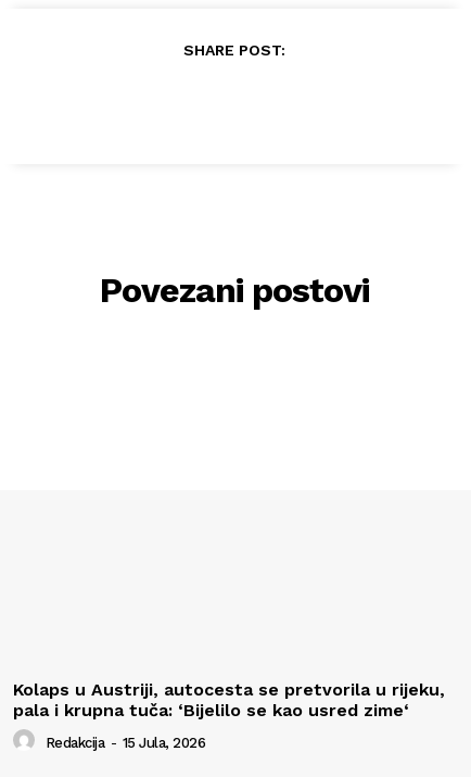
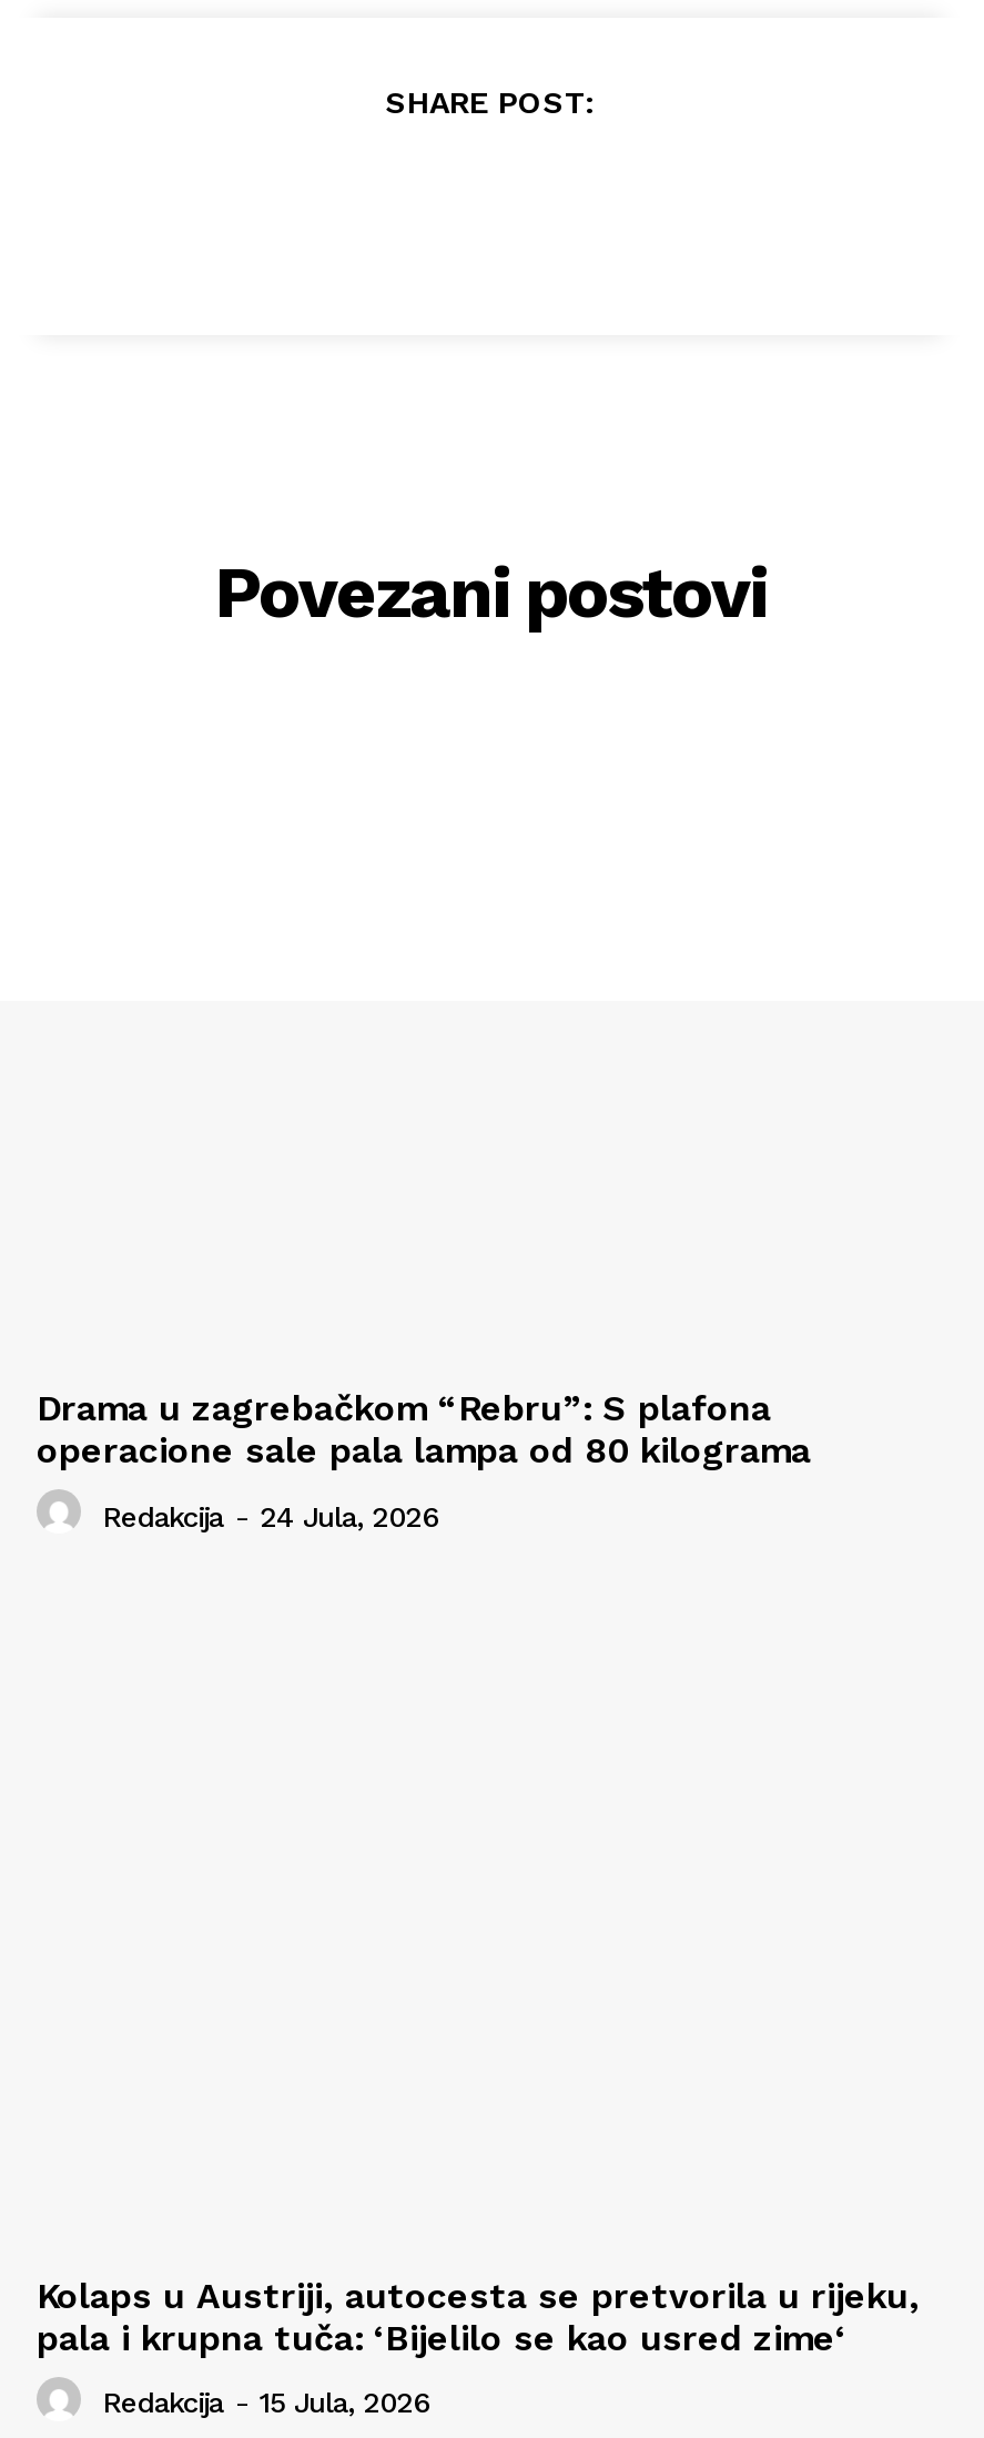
+ Drama u zagrebačkom “Rebru”: S plafona
+ operacione sale pala lampa od 80 kilograma
+ Redakcija - 24 Jula, 2026
